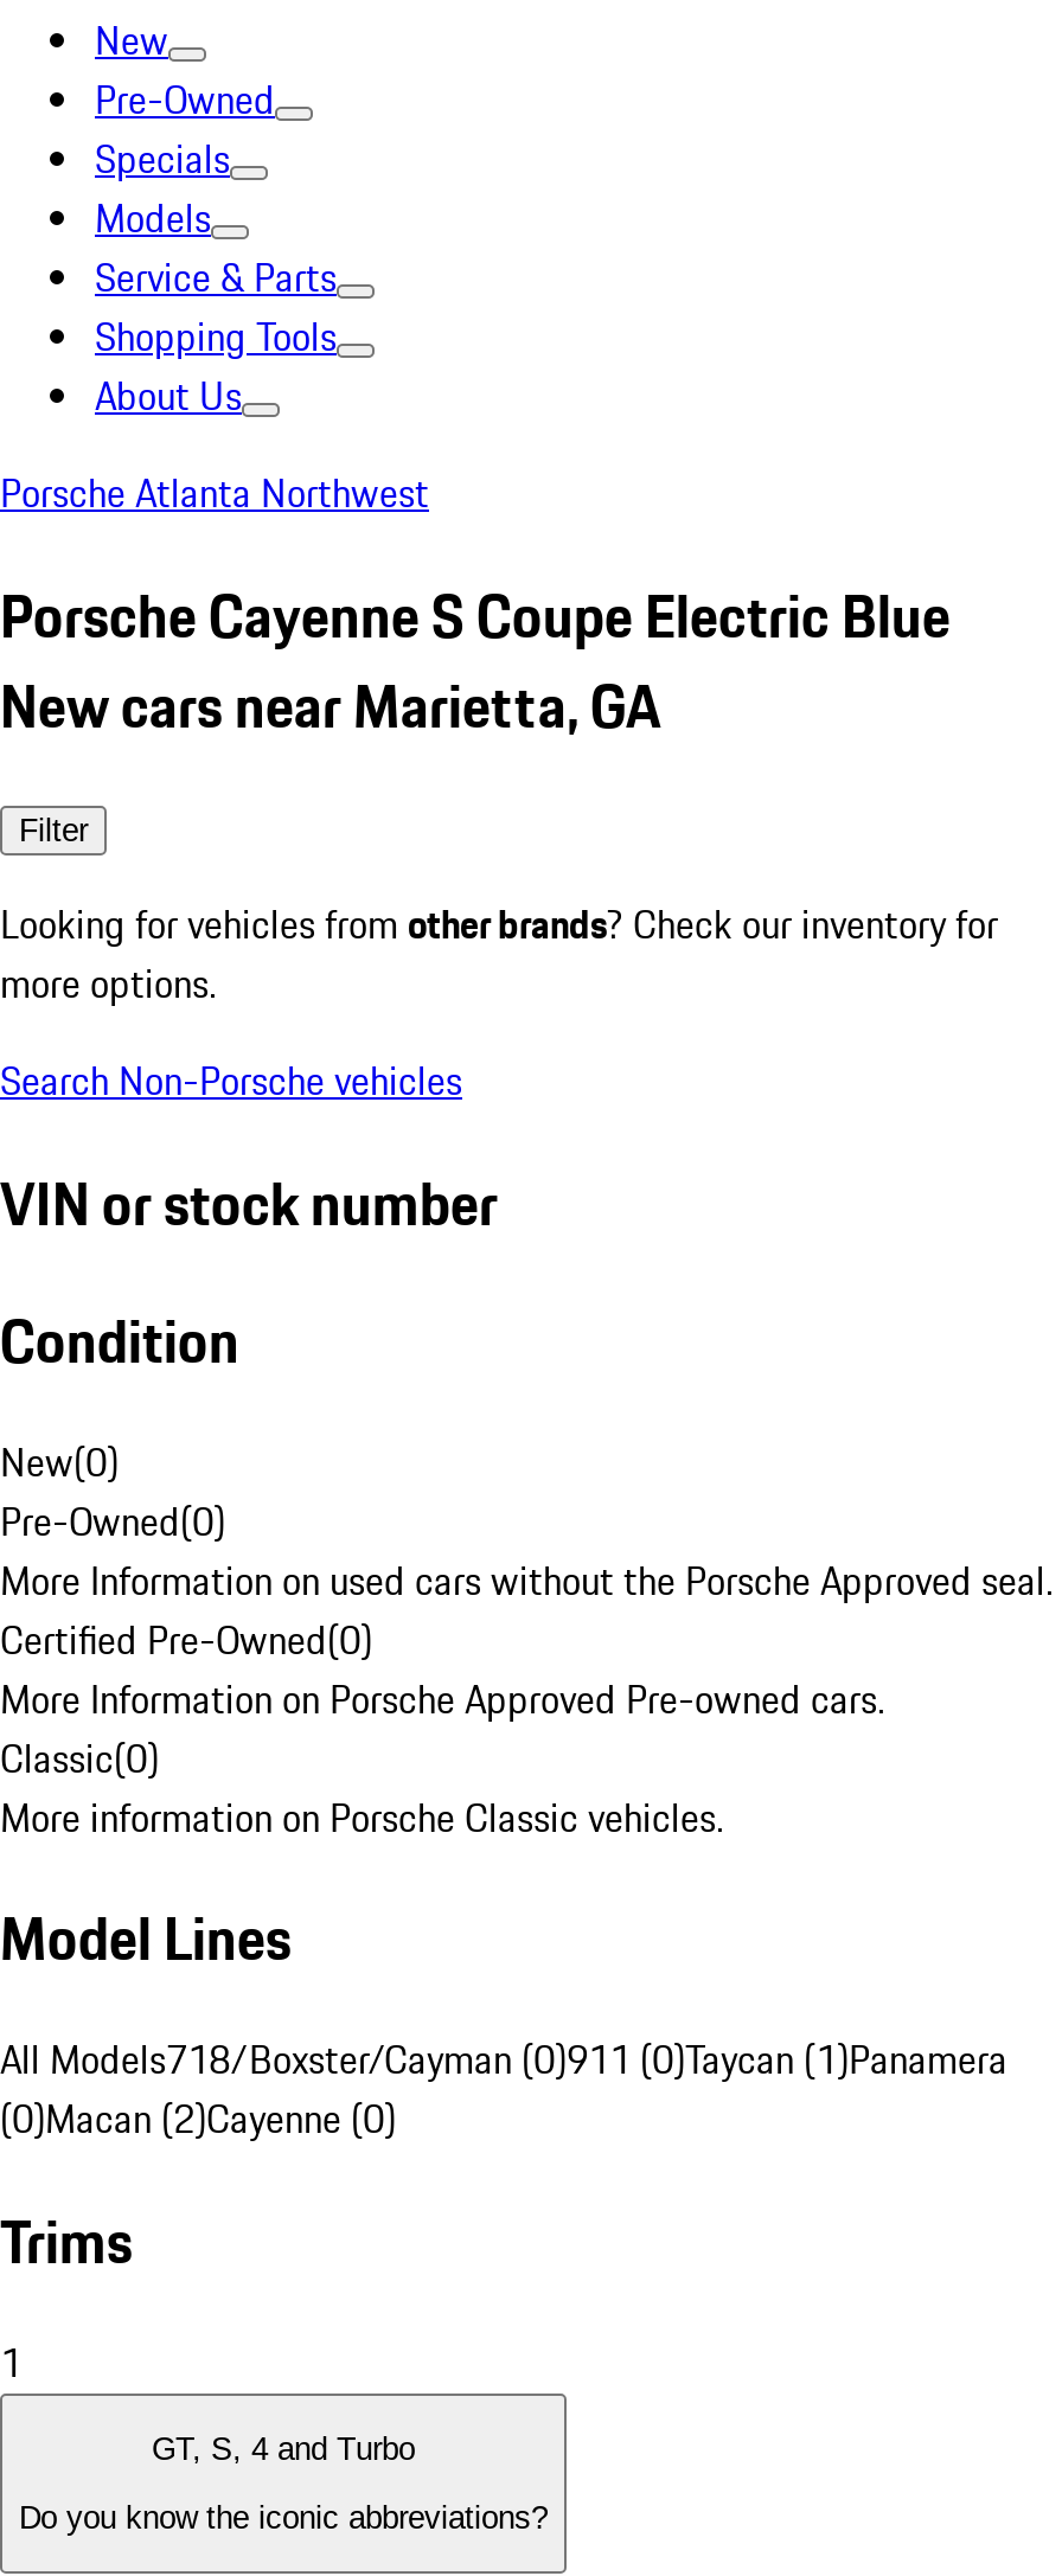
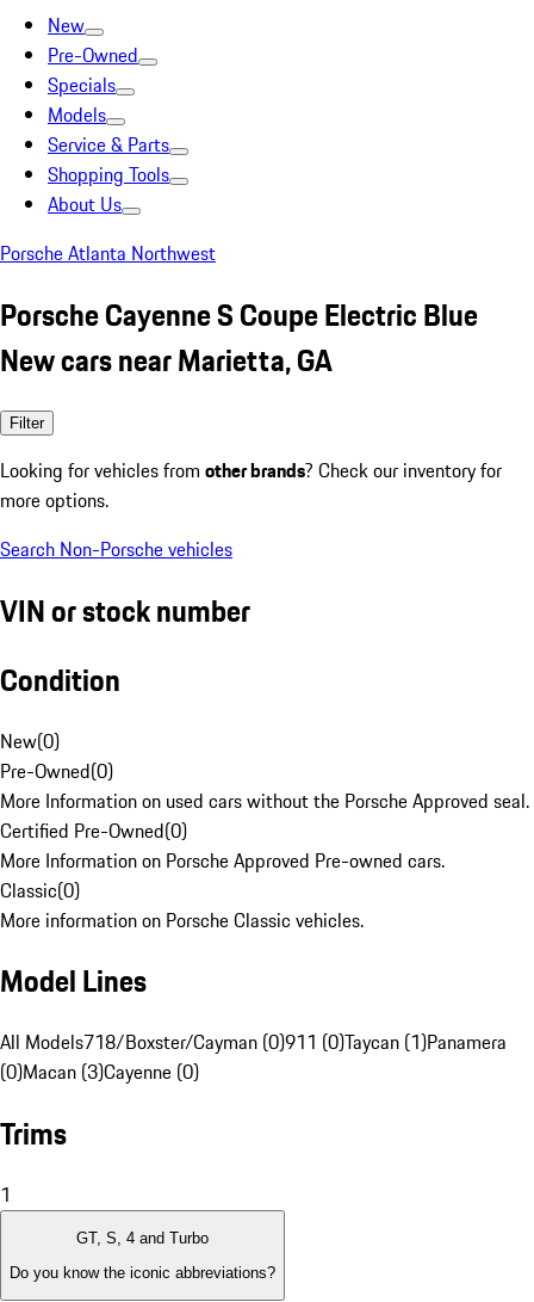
- (0)Macan (2)Cayenne (0)
+ (0)Macan (3)Cayenne (0)
